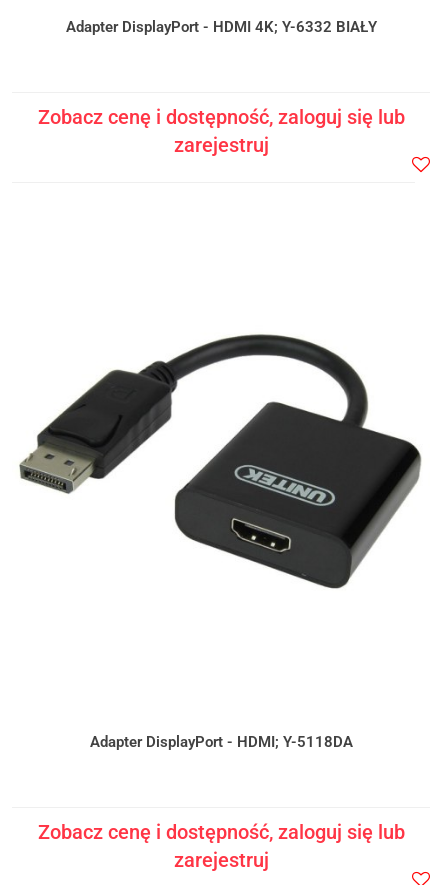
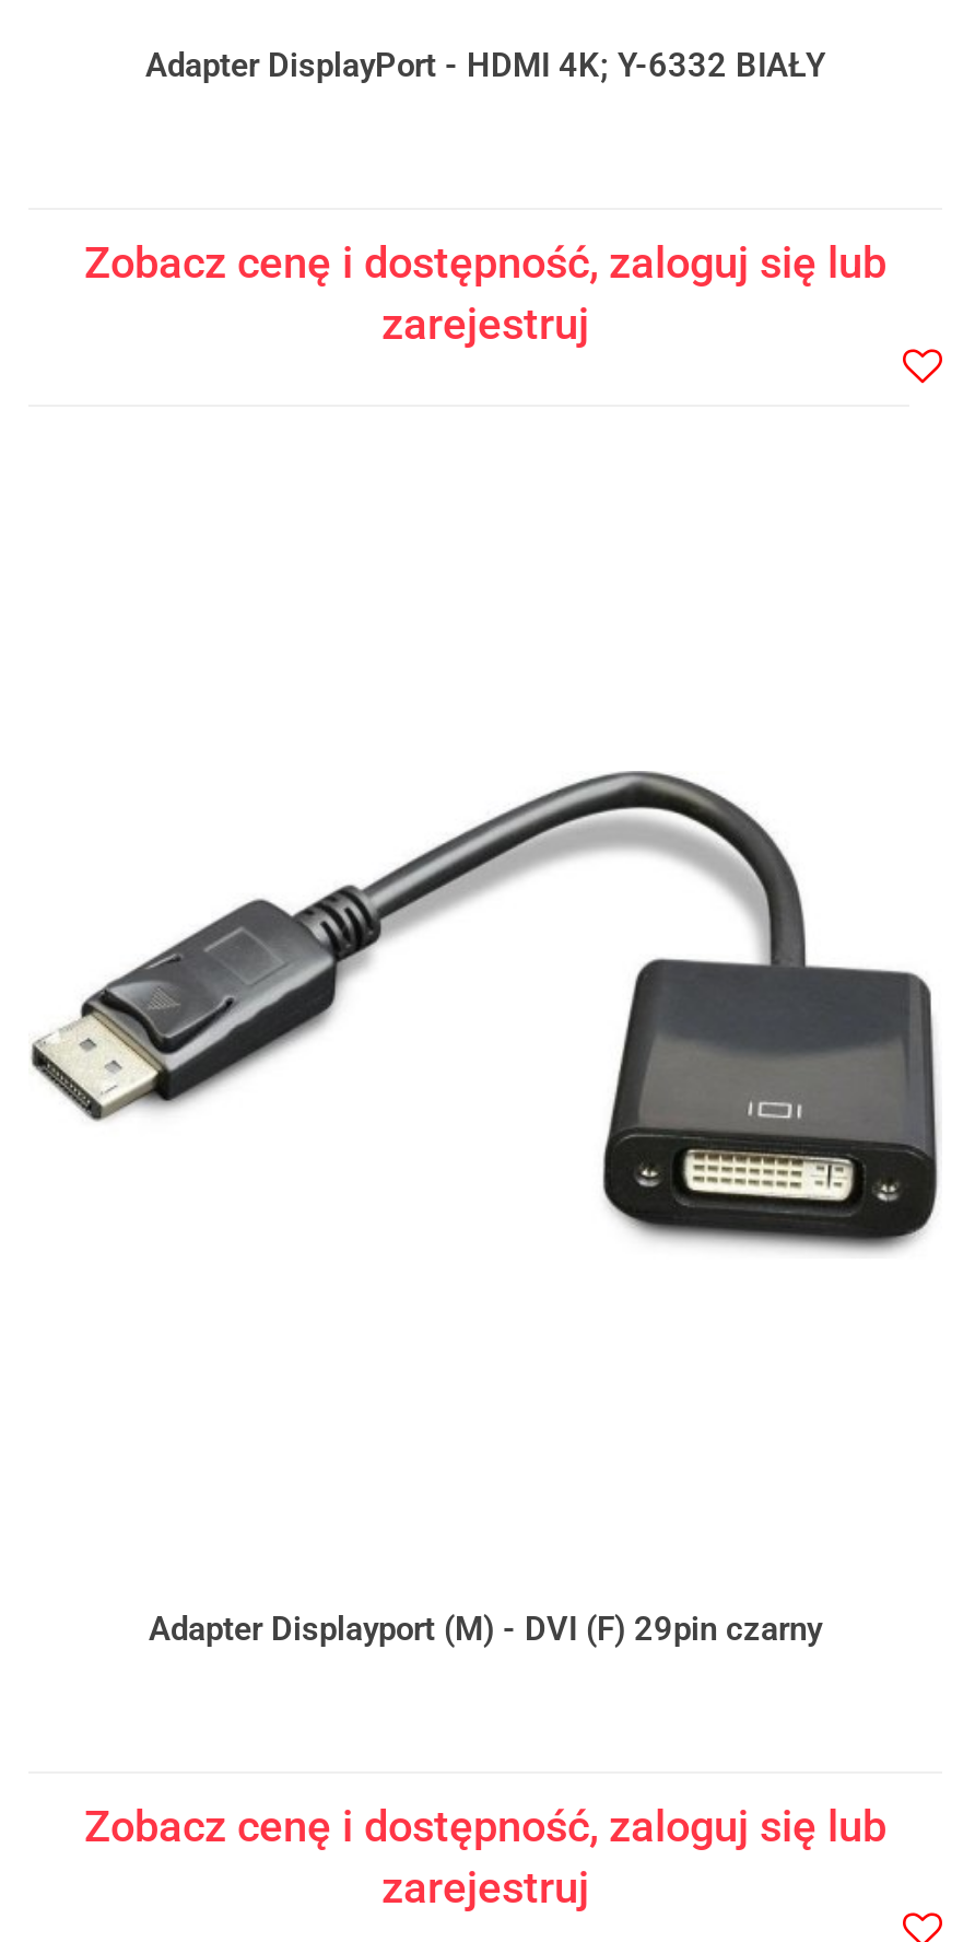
- [image]
+ [image]

- Adapter DisplayPort - HDMI; Y-5118DA
+ Adapter Displayport (M) - DVI (F) 29pin czarny
